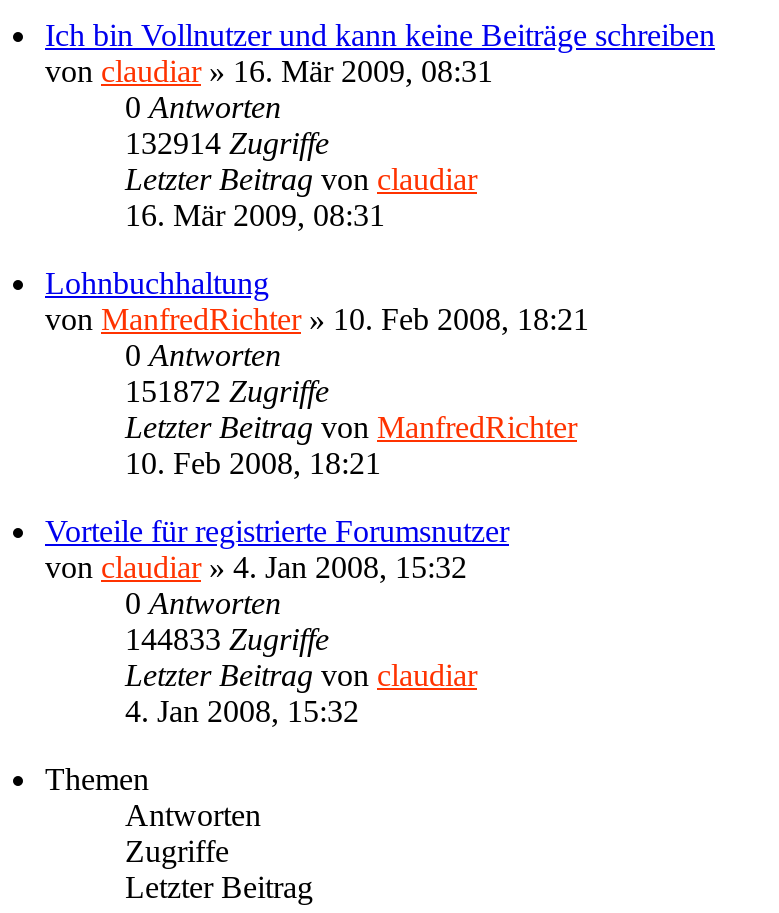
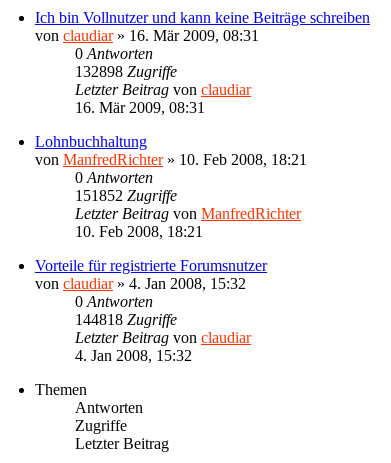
- 132914 Zugriffe
+ 132898 Zugriffe

- 151872 Zugriffe
+ 151852 Zugriffe

- 144833 Zugriffe
+ 144818 Zugriffe
